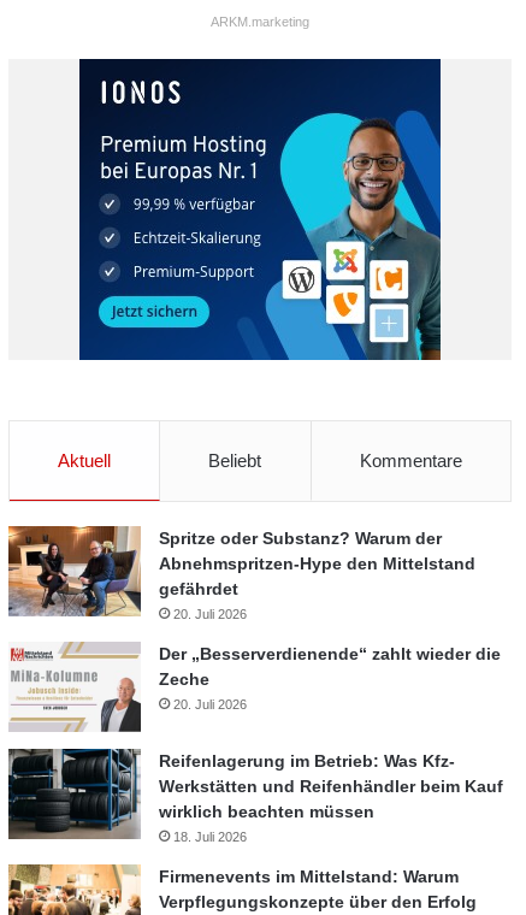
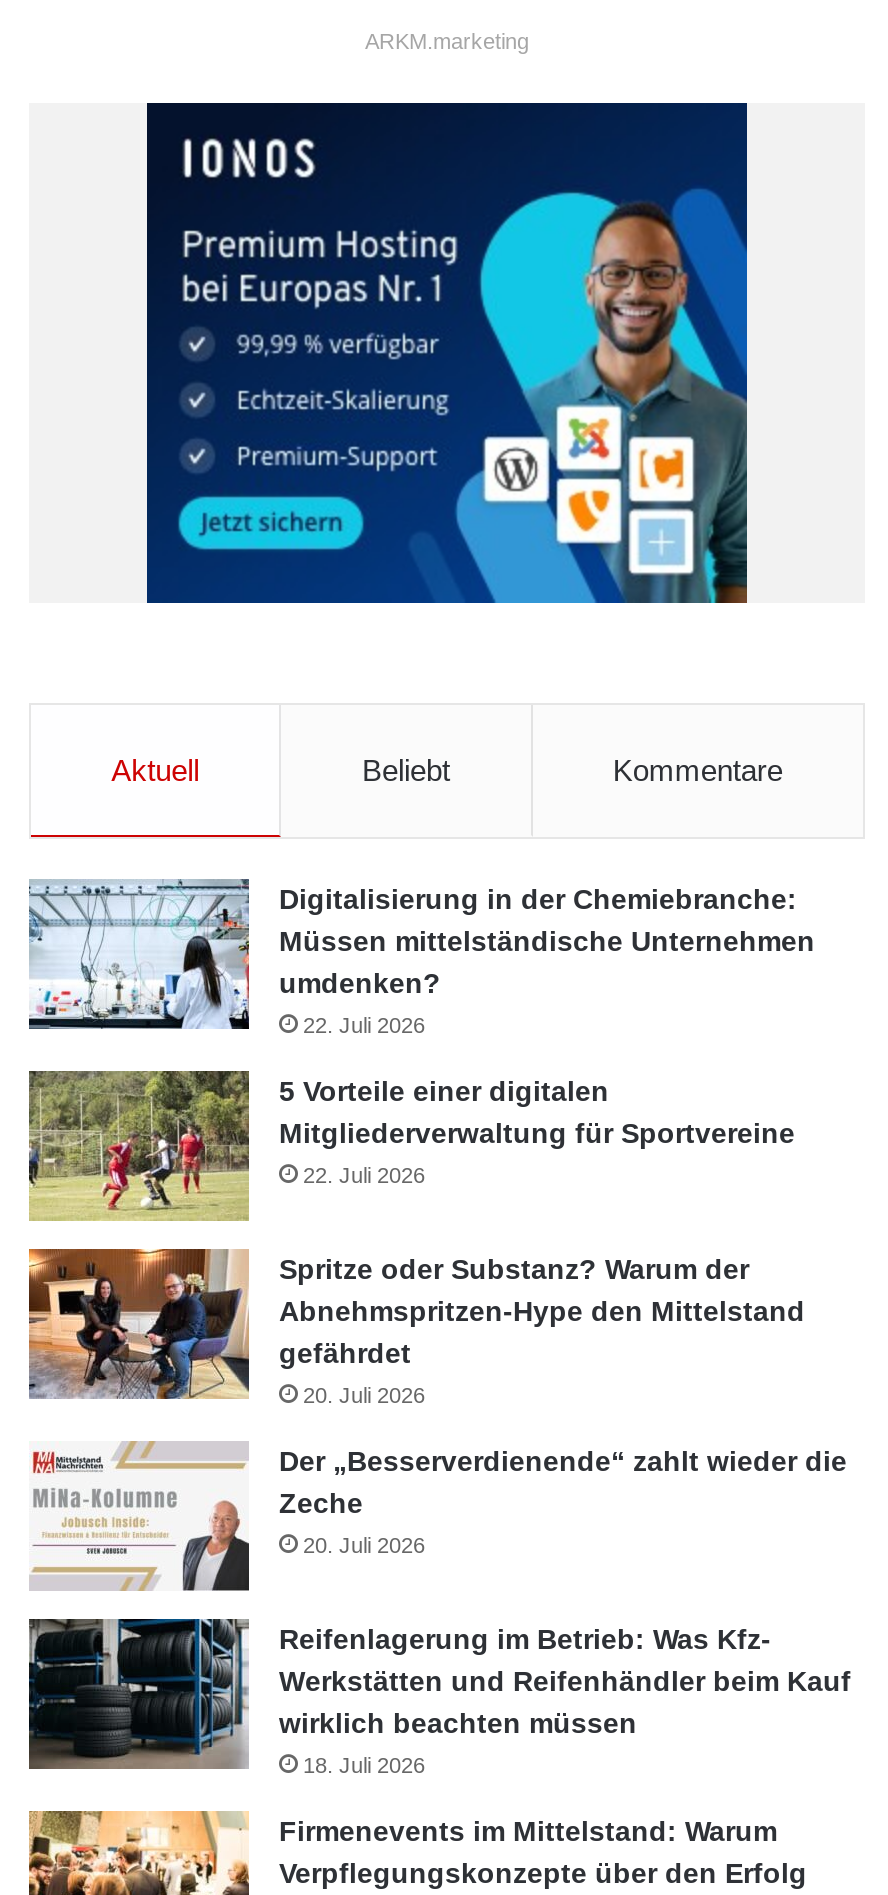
+ [image]
+ Digitalisierung in der Chemiebranche:
+ Müssen mittelständische Unternehmen
+ umdenken?
+ 22. Juli 2026
+ 5 Vorteile einer digitalen
+ Mitgliederverwaltung für Sportvereine
+ 22. Juli 2026

+ [image]
